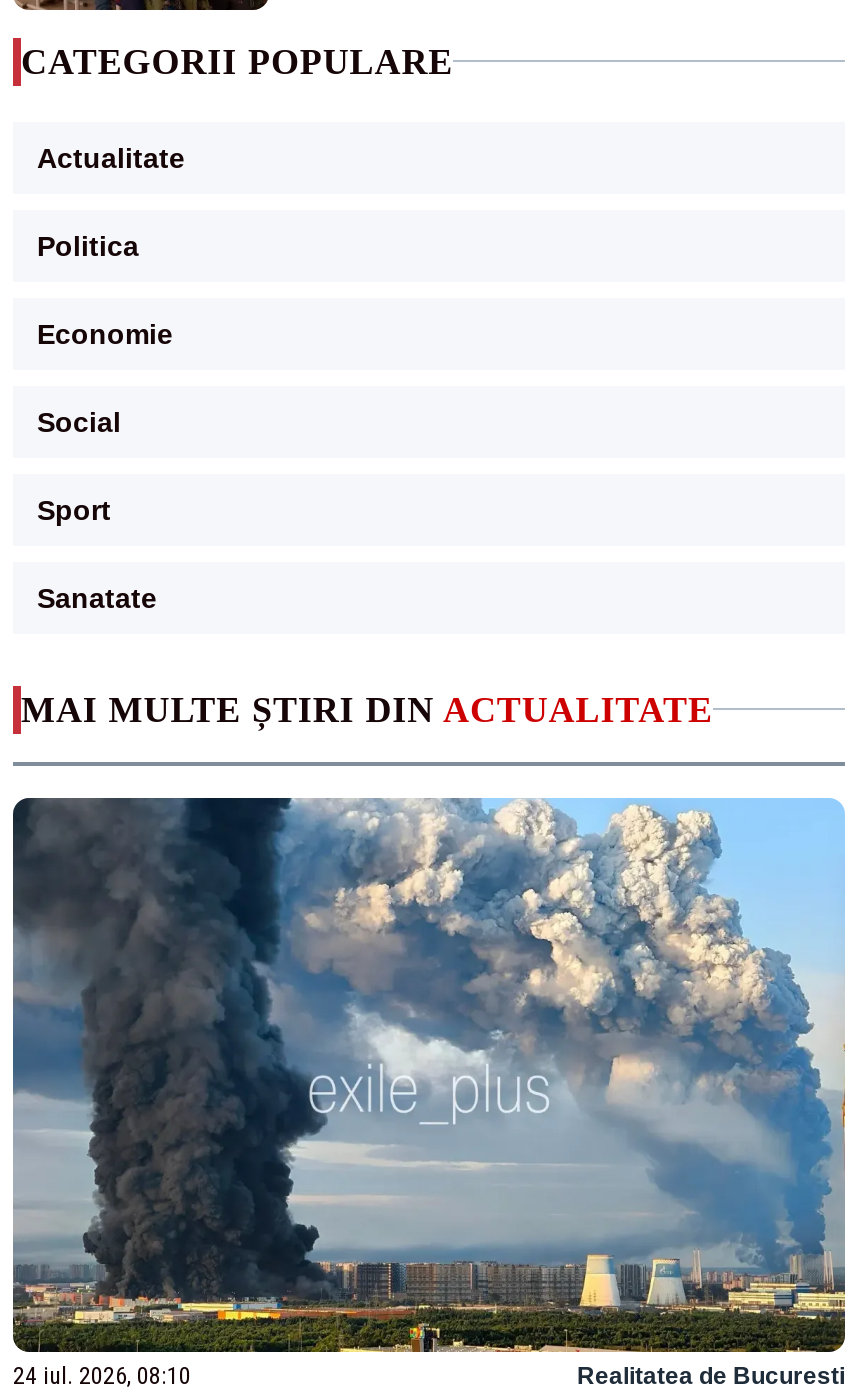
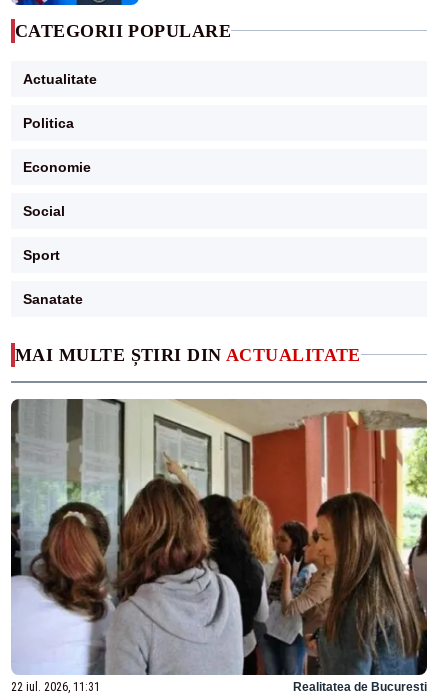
- [image]
- 24 iul. 2026, 08:10
+ [image]
+ 22 iul. 2026, 11:31
